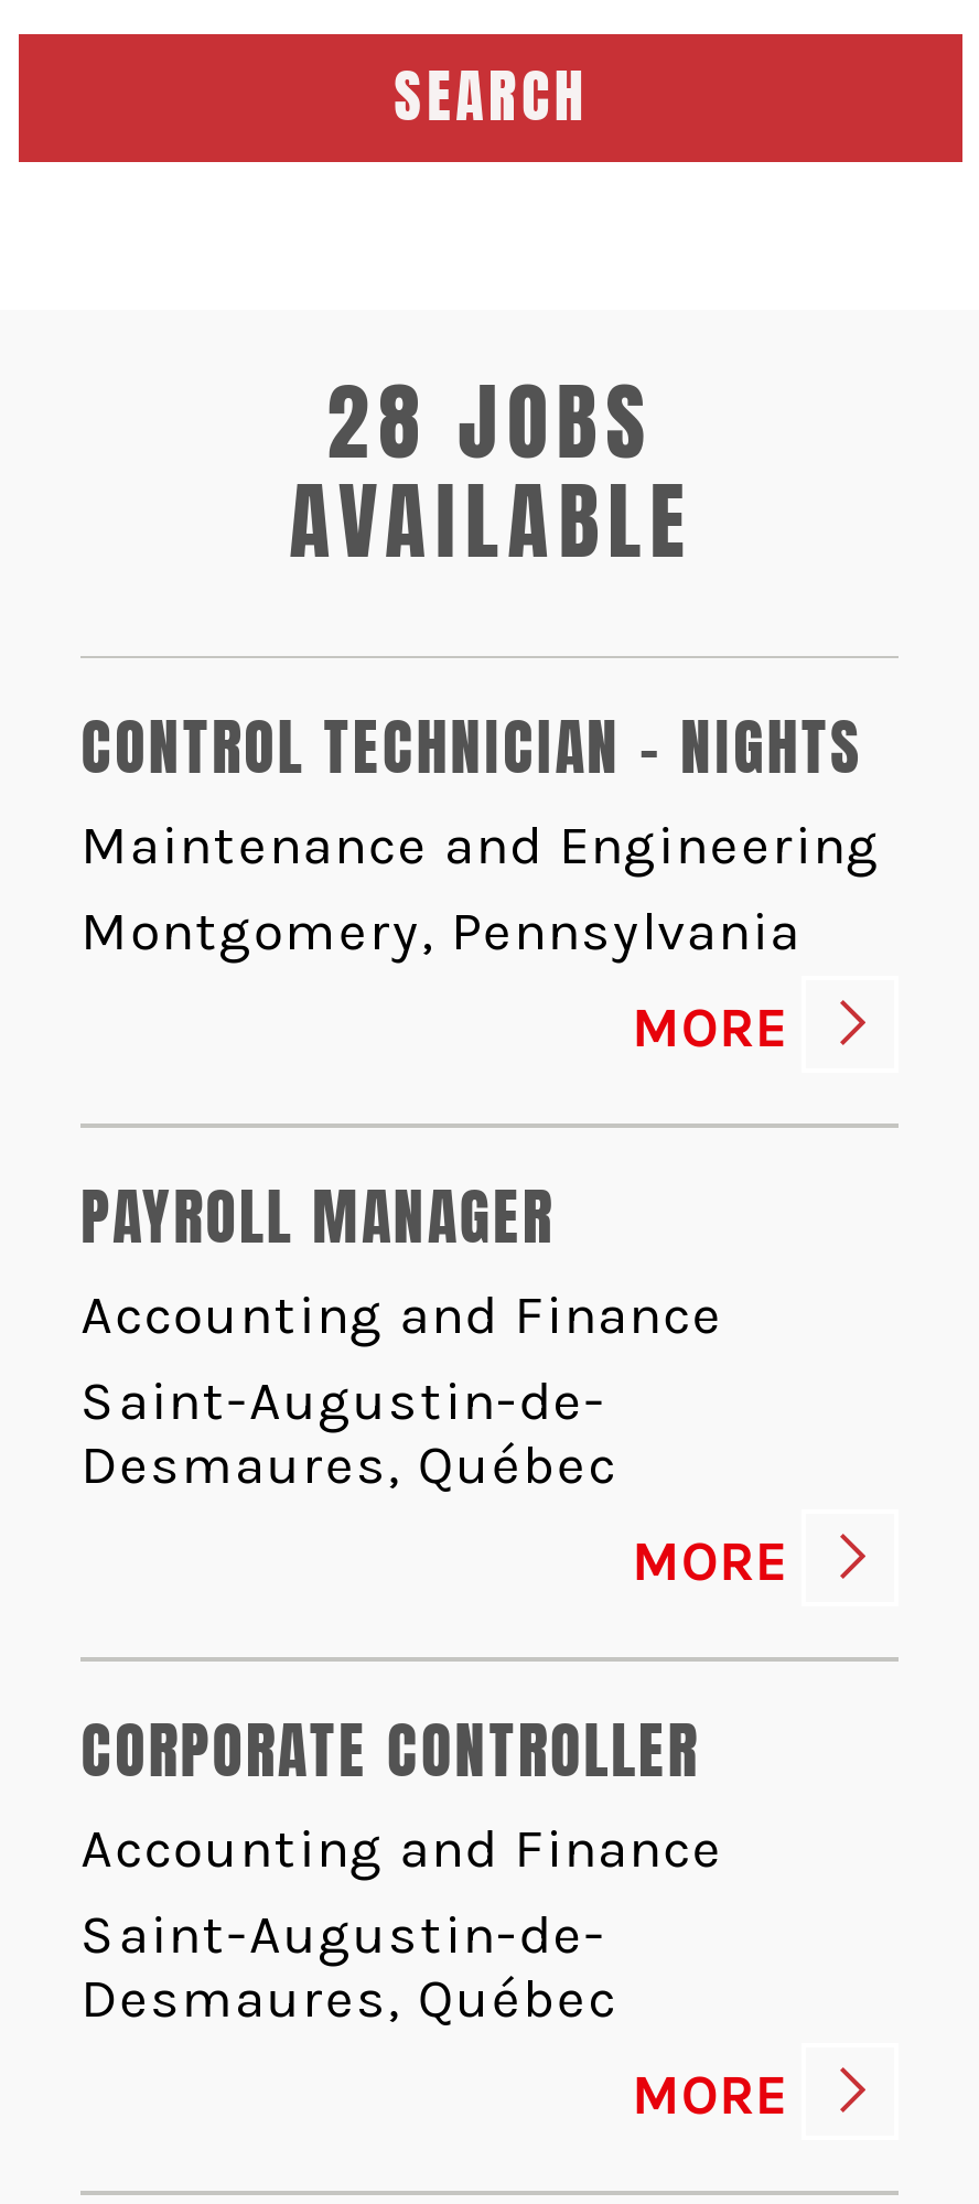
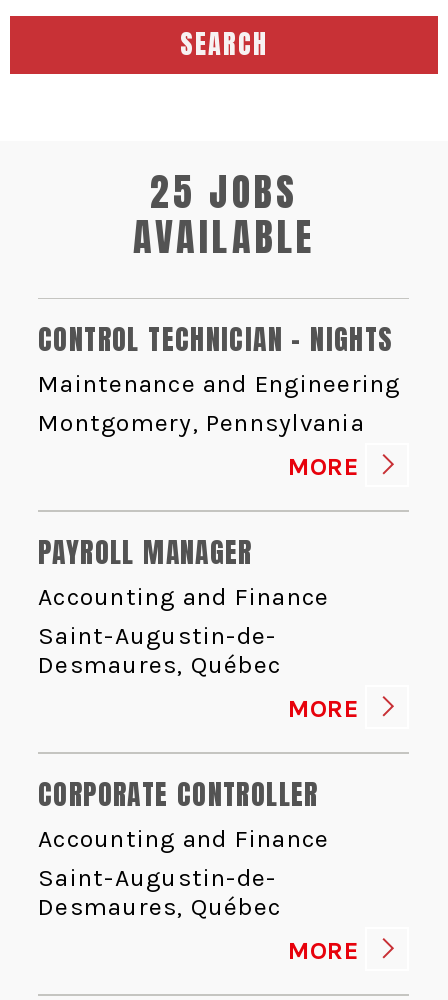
- 28 JOBS
+ 25 JOBS
